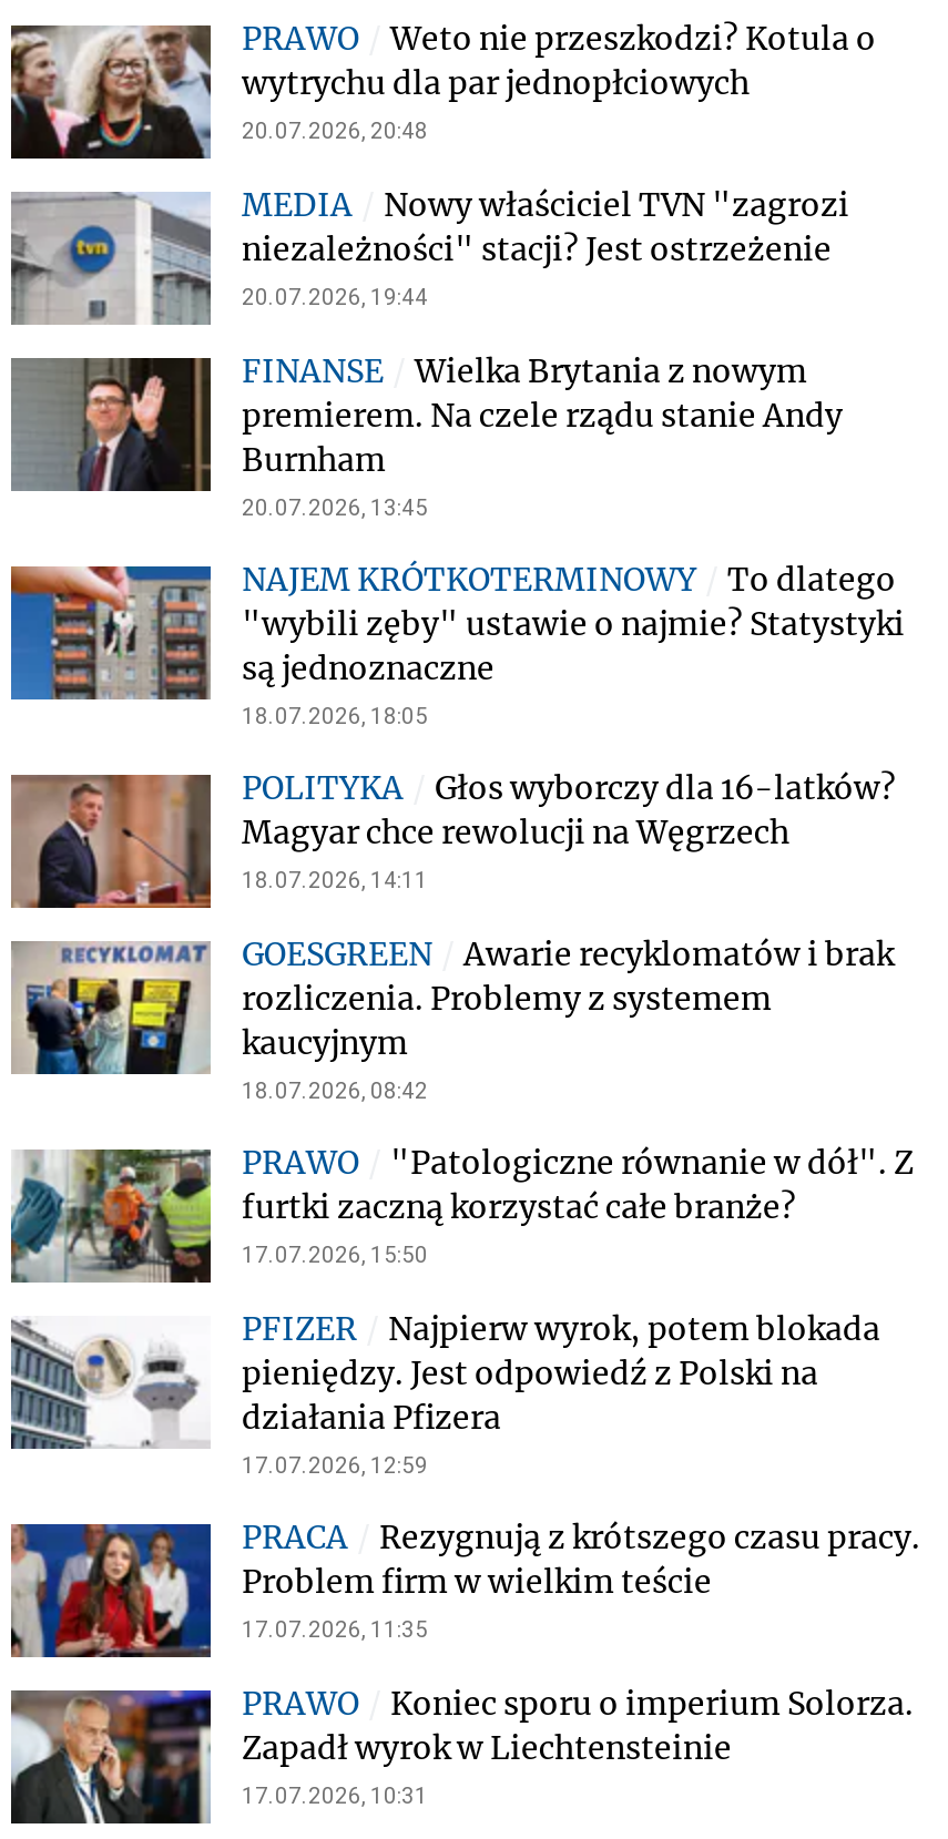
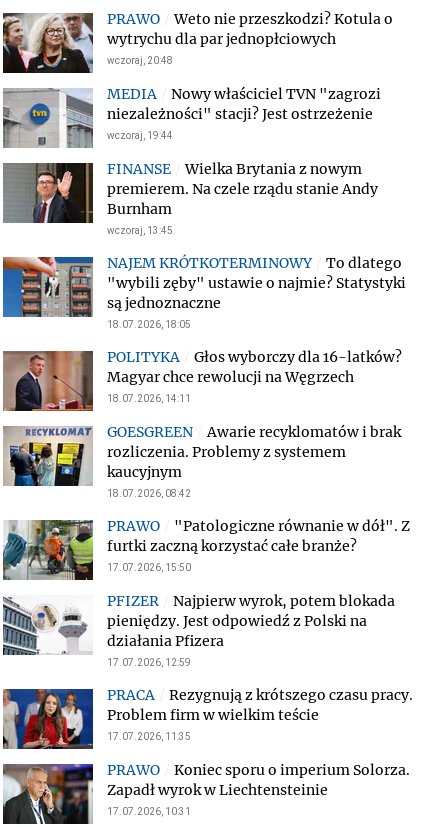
- 20.07.2026, 20:48
+ wczoraj, 20:48

- 20.07.2026, 19:44
+ wczoraj, 19:44

- 20.07.2026, 13:45
+ wczoraj, 13:45
